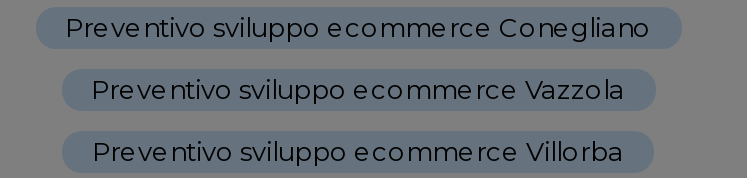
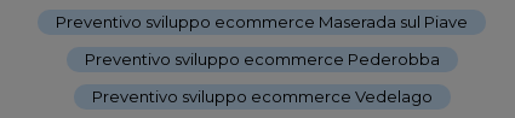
- Preventivo sviluppo ecommerce Conegliano
+ Preventivo sviluppo ecommerce Maserada sul Piave

- Preventivo sviluppo ecommerce Vazzola
+ Preventivo sviluppo ecommerce Pederobba

- Preventivo sviluppo ecommerce Villorba
+ Preventivo sviluppo ecommerce Vedelago
